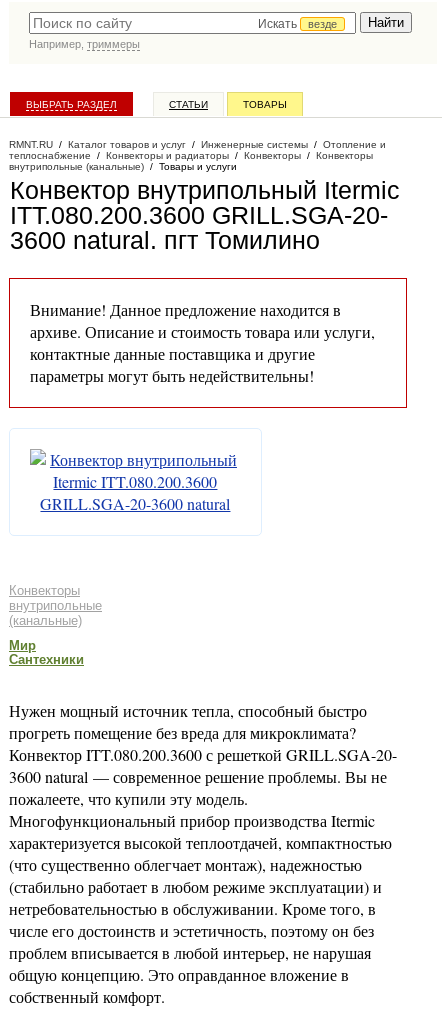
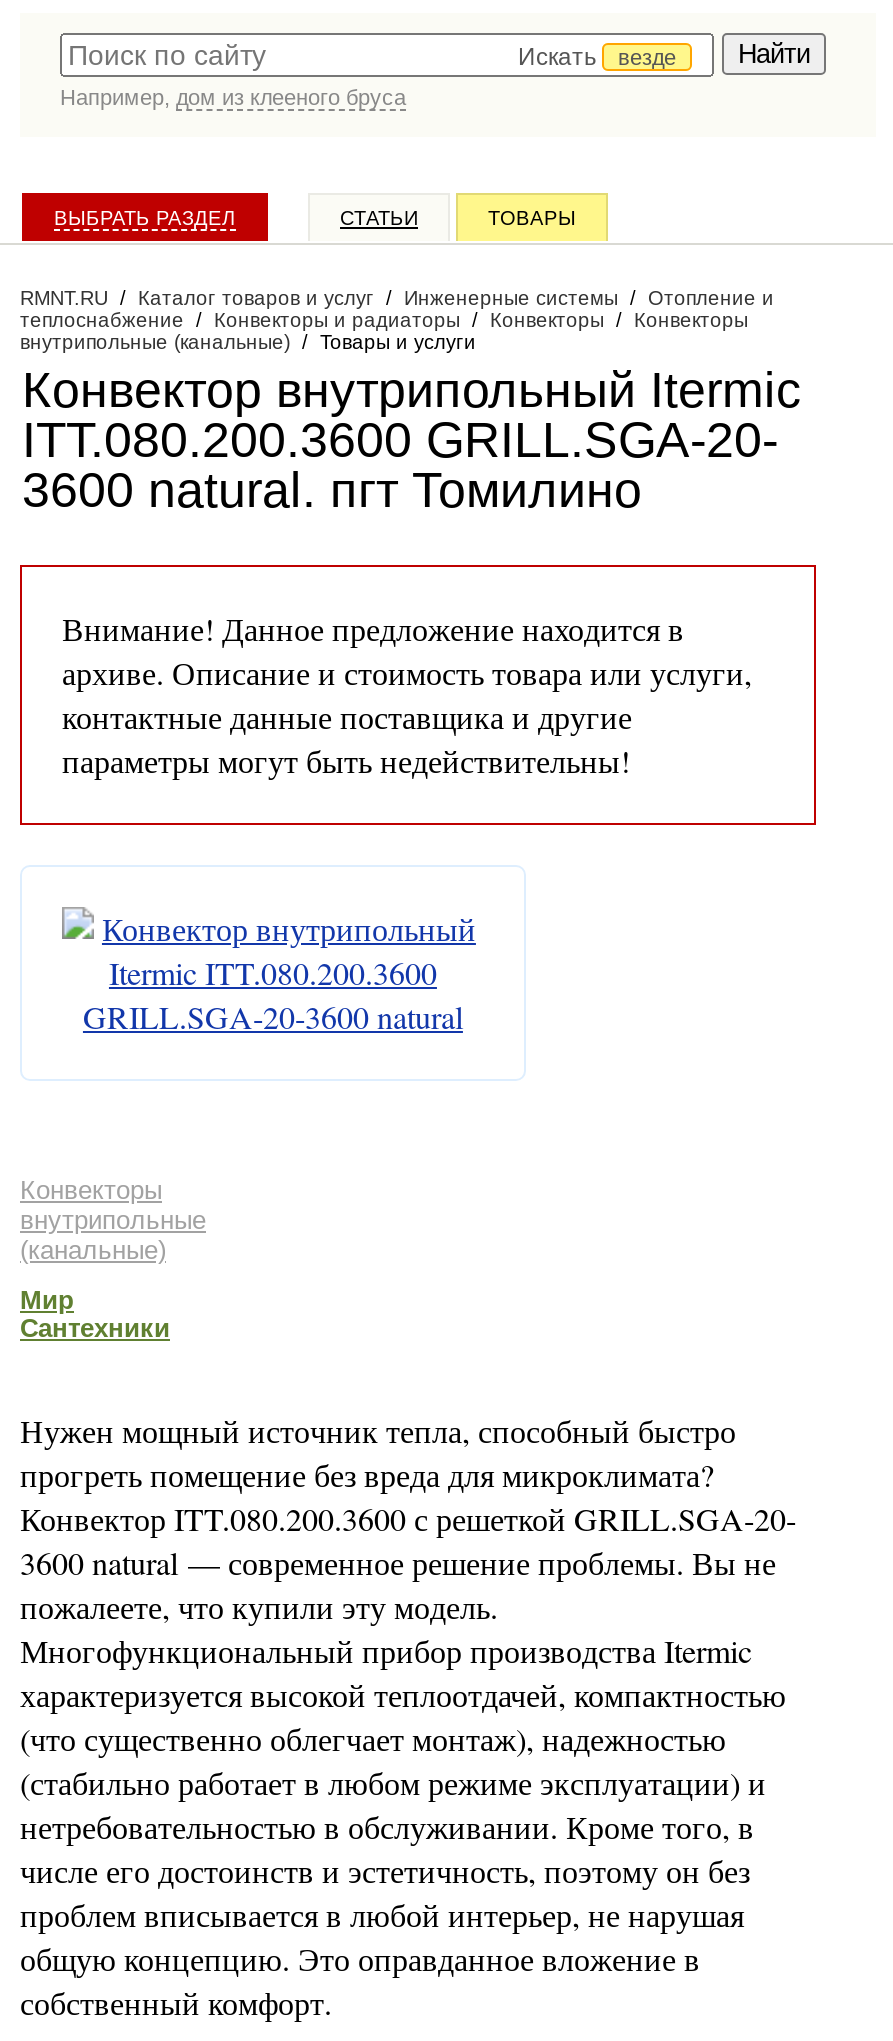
- Например, триммеры
+ Например, дом из клееного бруса
